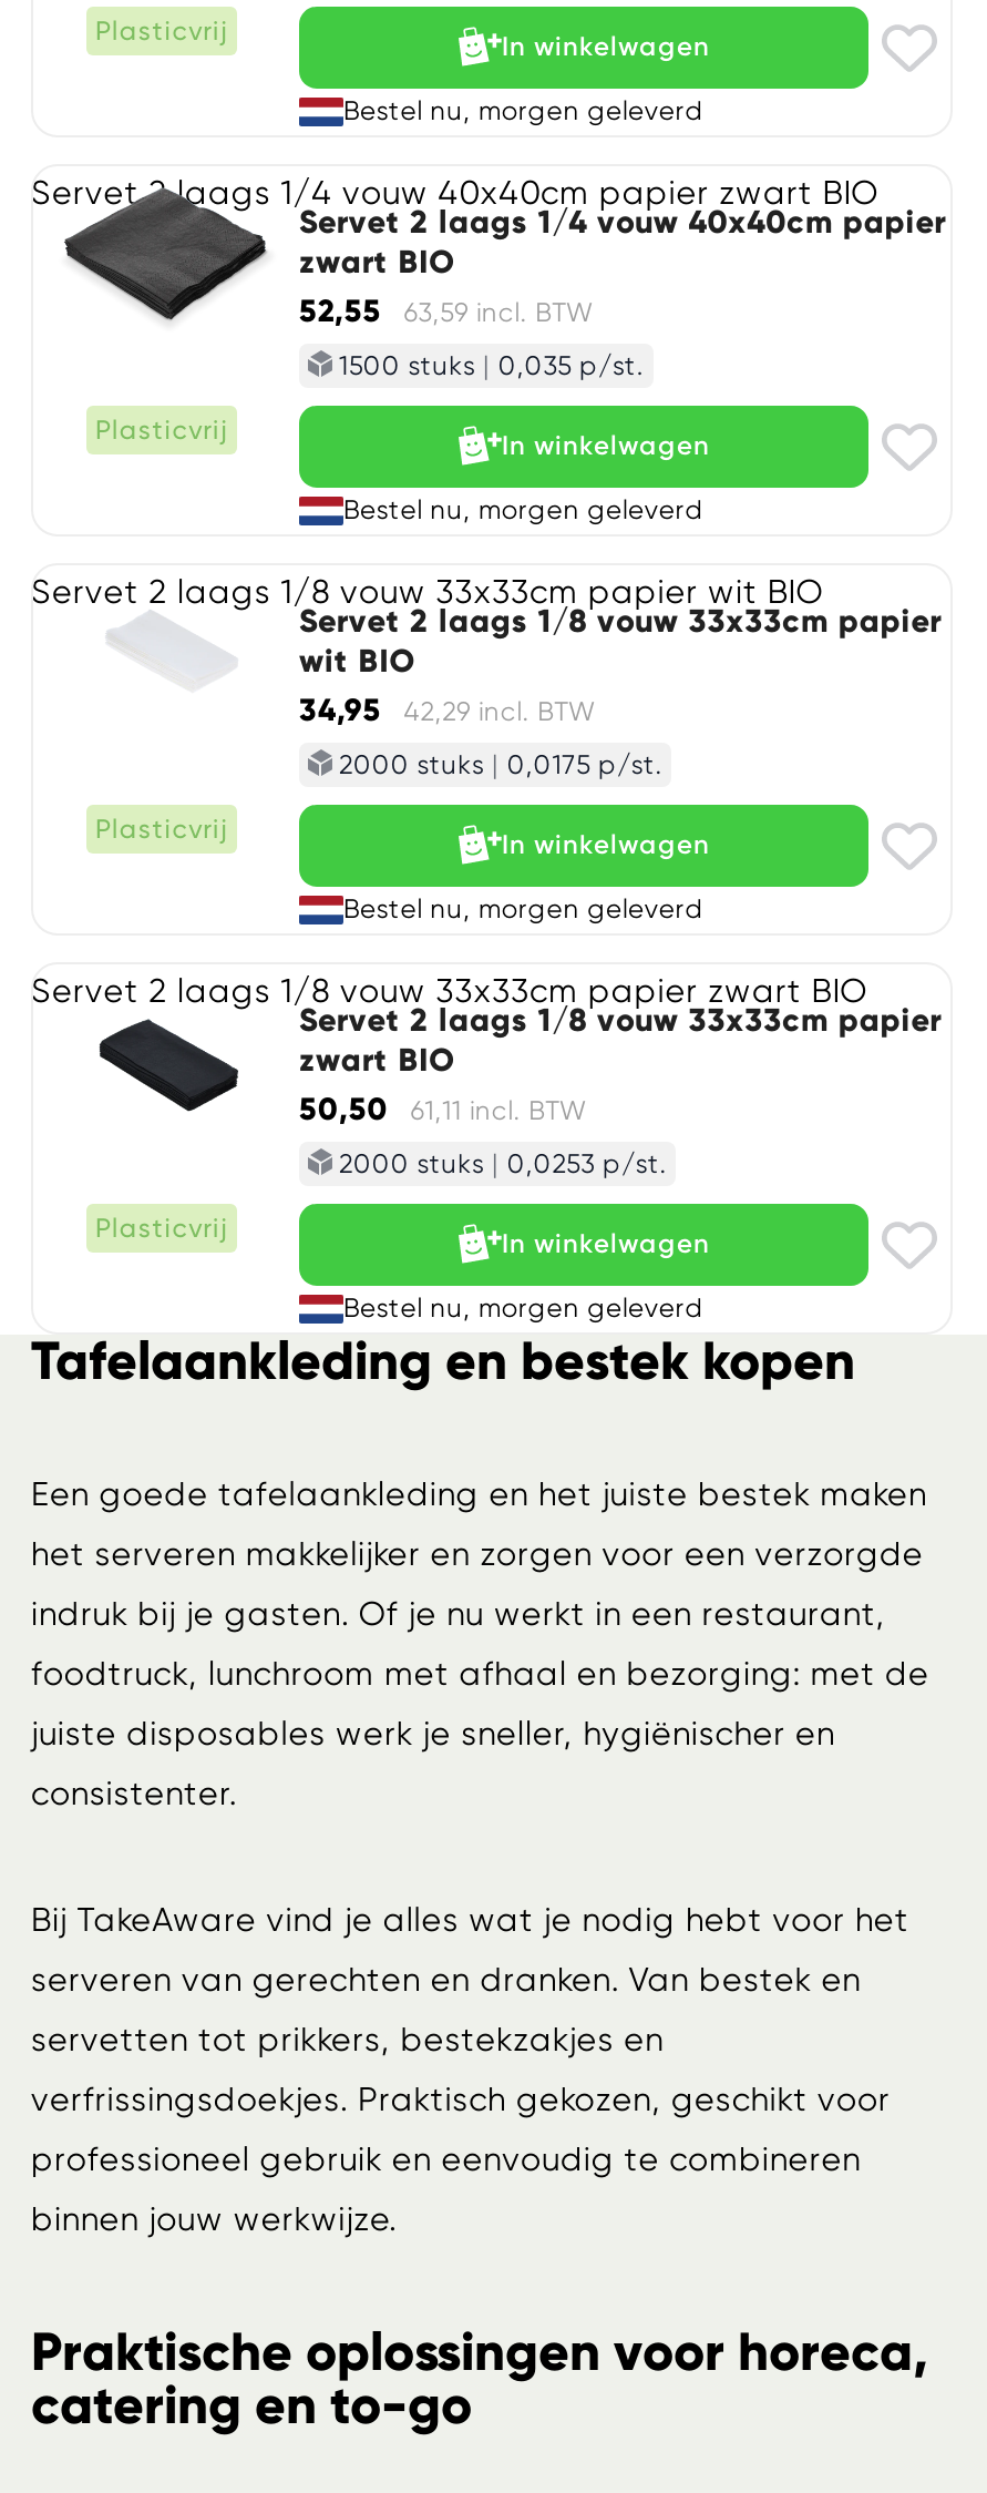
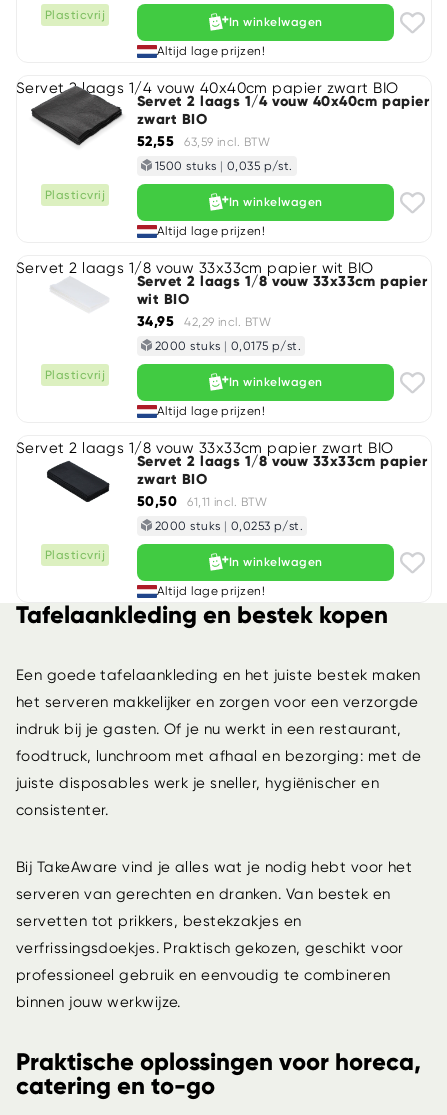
- Bestel nu, morgen geleverd
+ Altijd lage prijzen!

- Bestel nu, morgen geleverd
+ Altijd lage prijzen!

- Bestel nu, morgen geleverd
+ Altijd lage prijzen!

- Bestel nu, morgen geleverd
+ Altijd lage prijzen!
